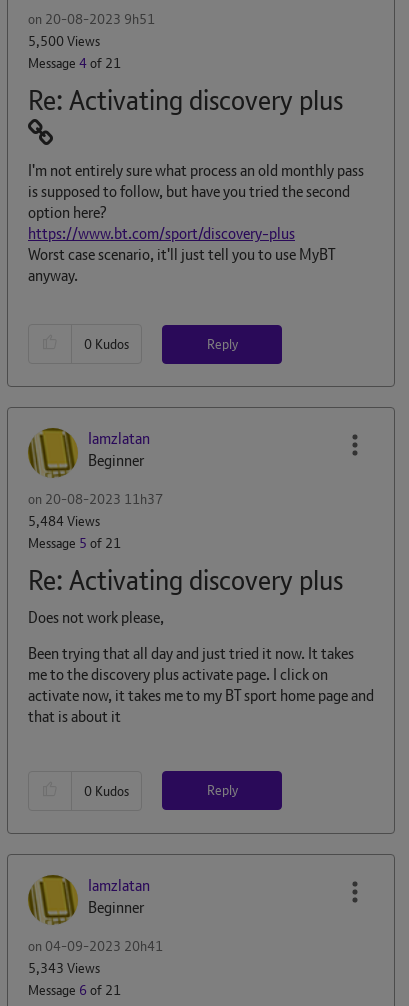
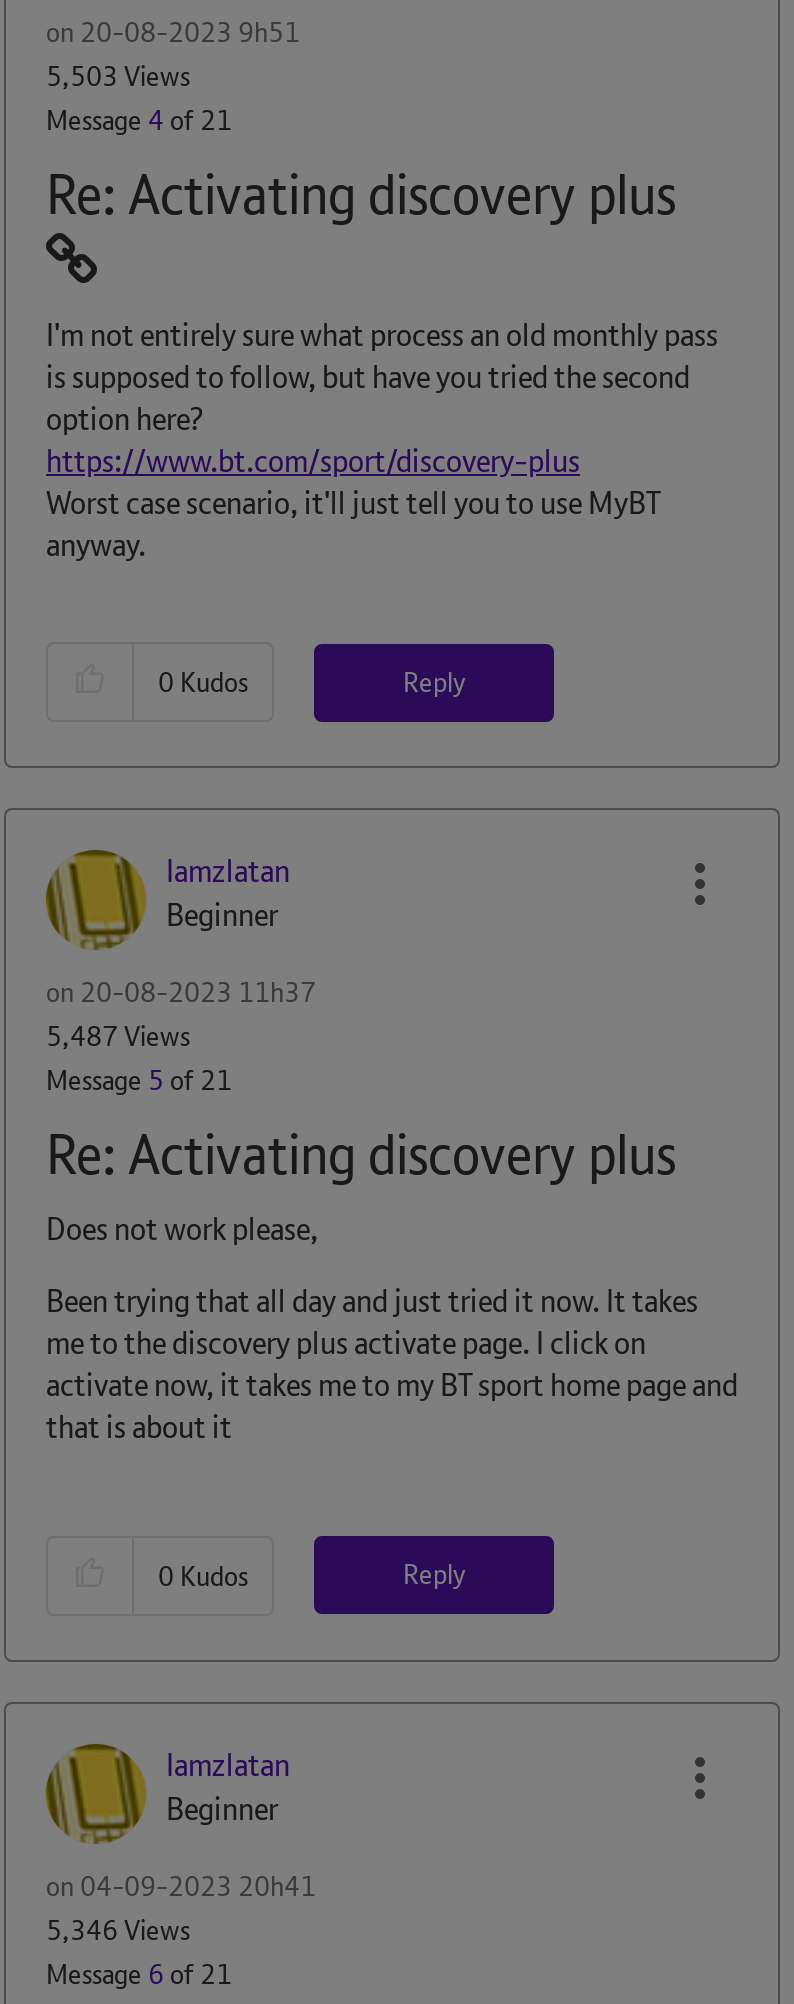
- 5,500 Views
+ 5,503 Views

- 5,484 Views
+ 5,487 Views

- 5,343 Views
+ 5,346 Views
